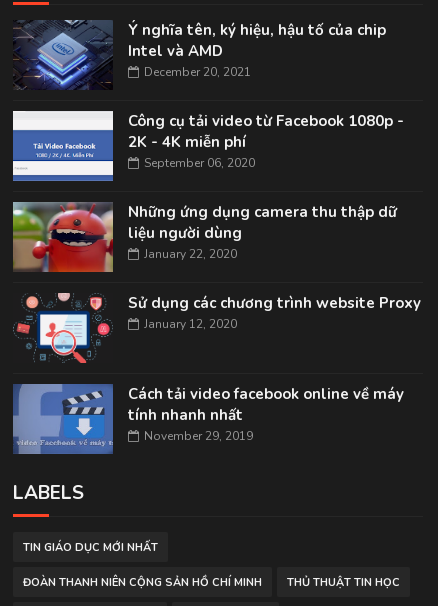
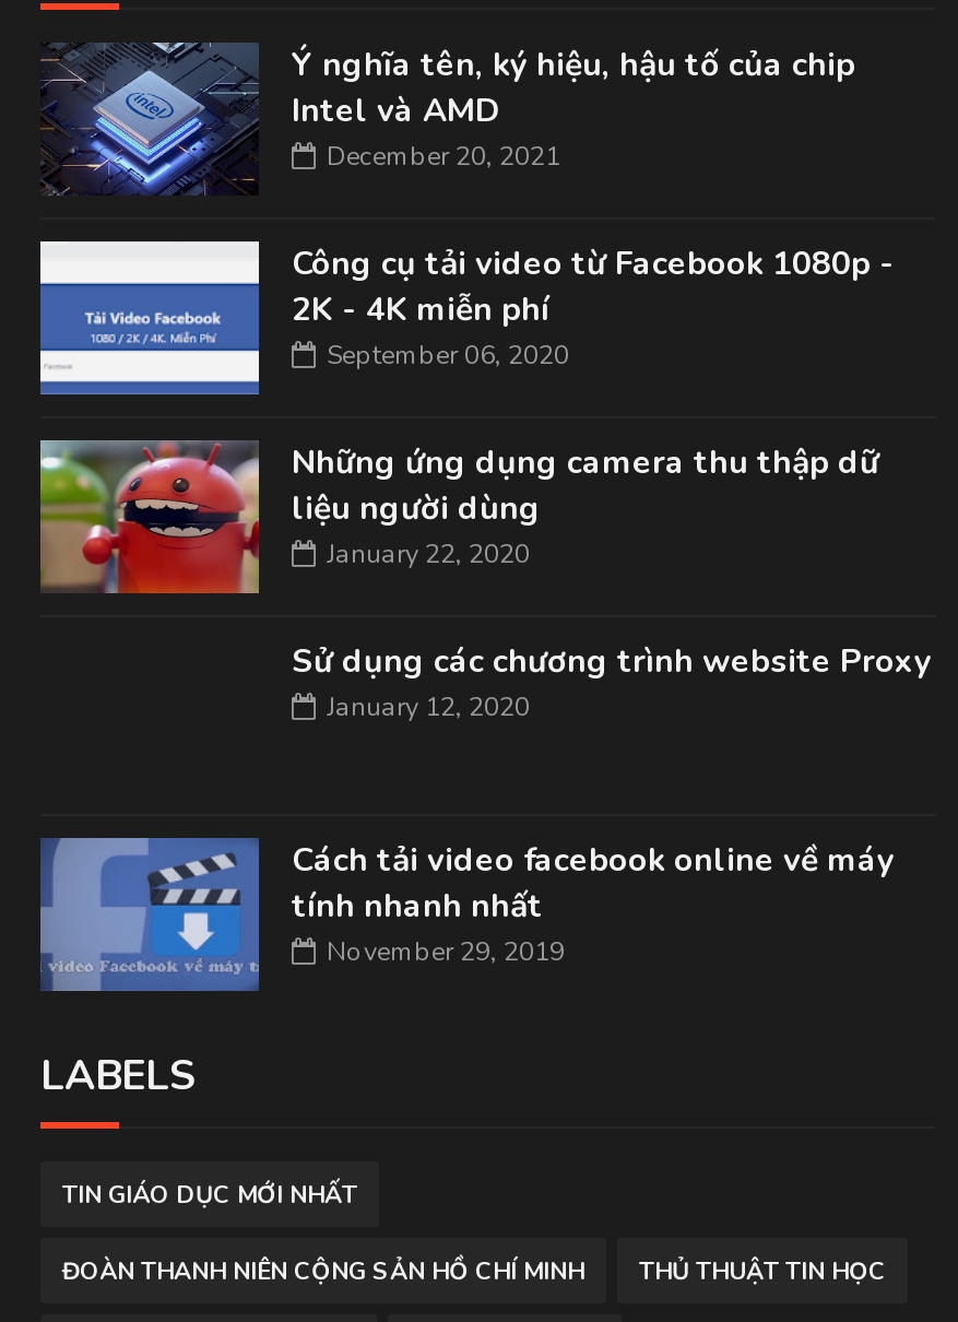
- [image]
